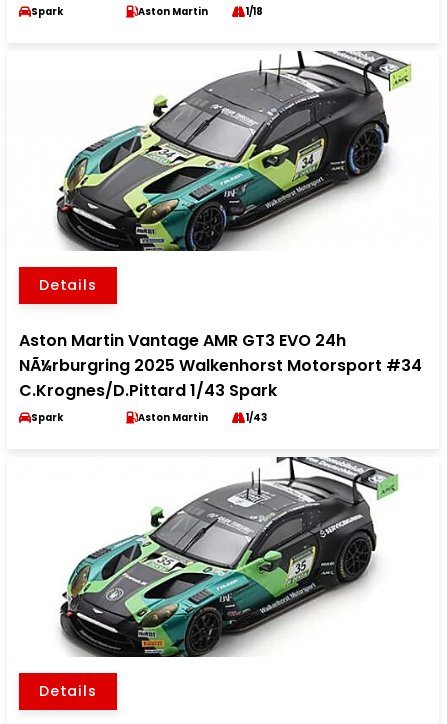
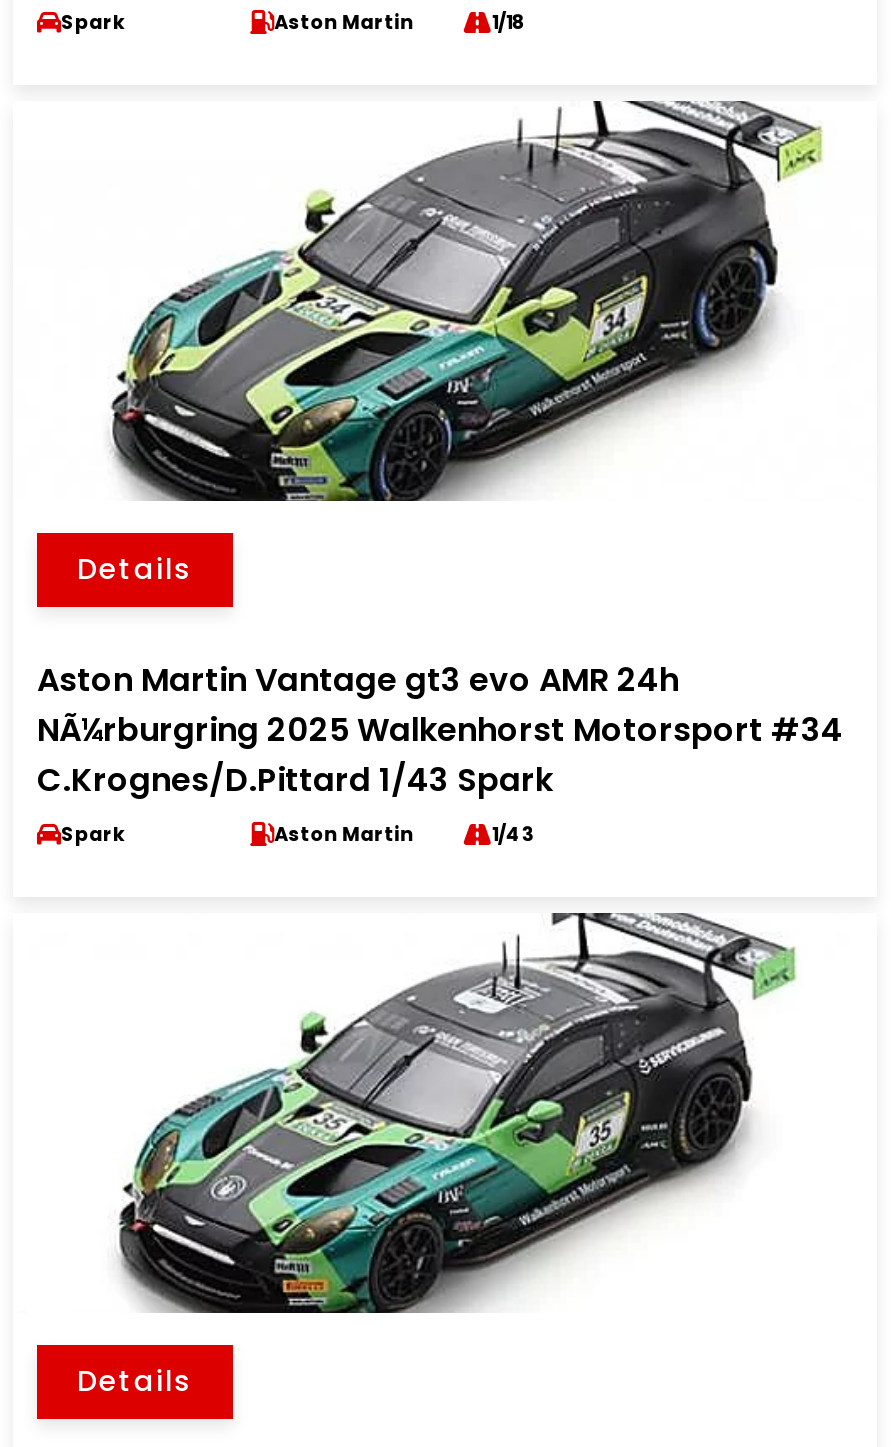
- Aston Martin Vantage AMR GT3 EVO 24h
+ Aston Martin Vantage gt3 evo AMR 24h
